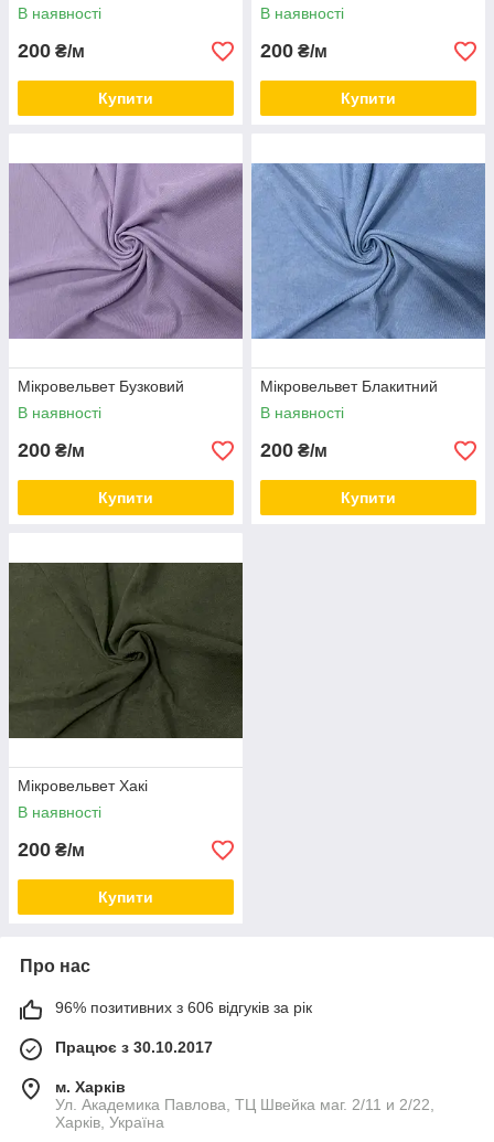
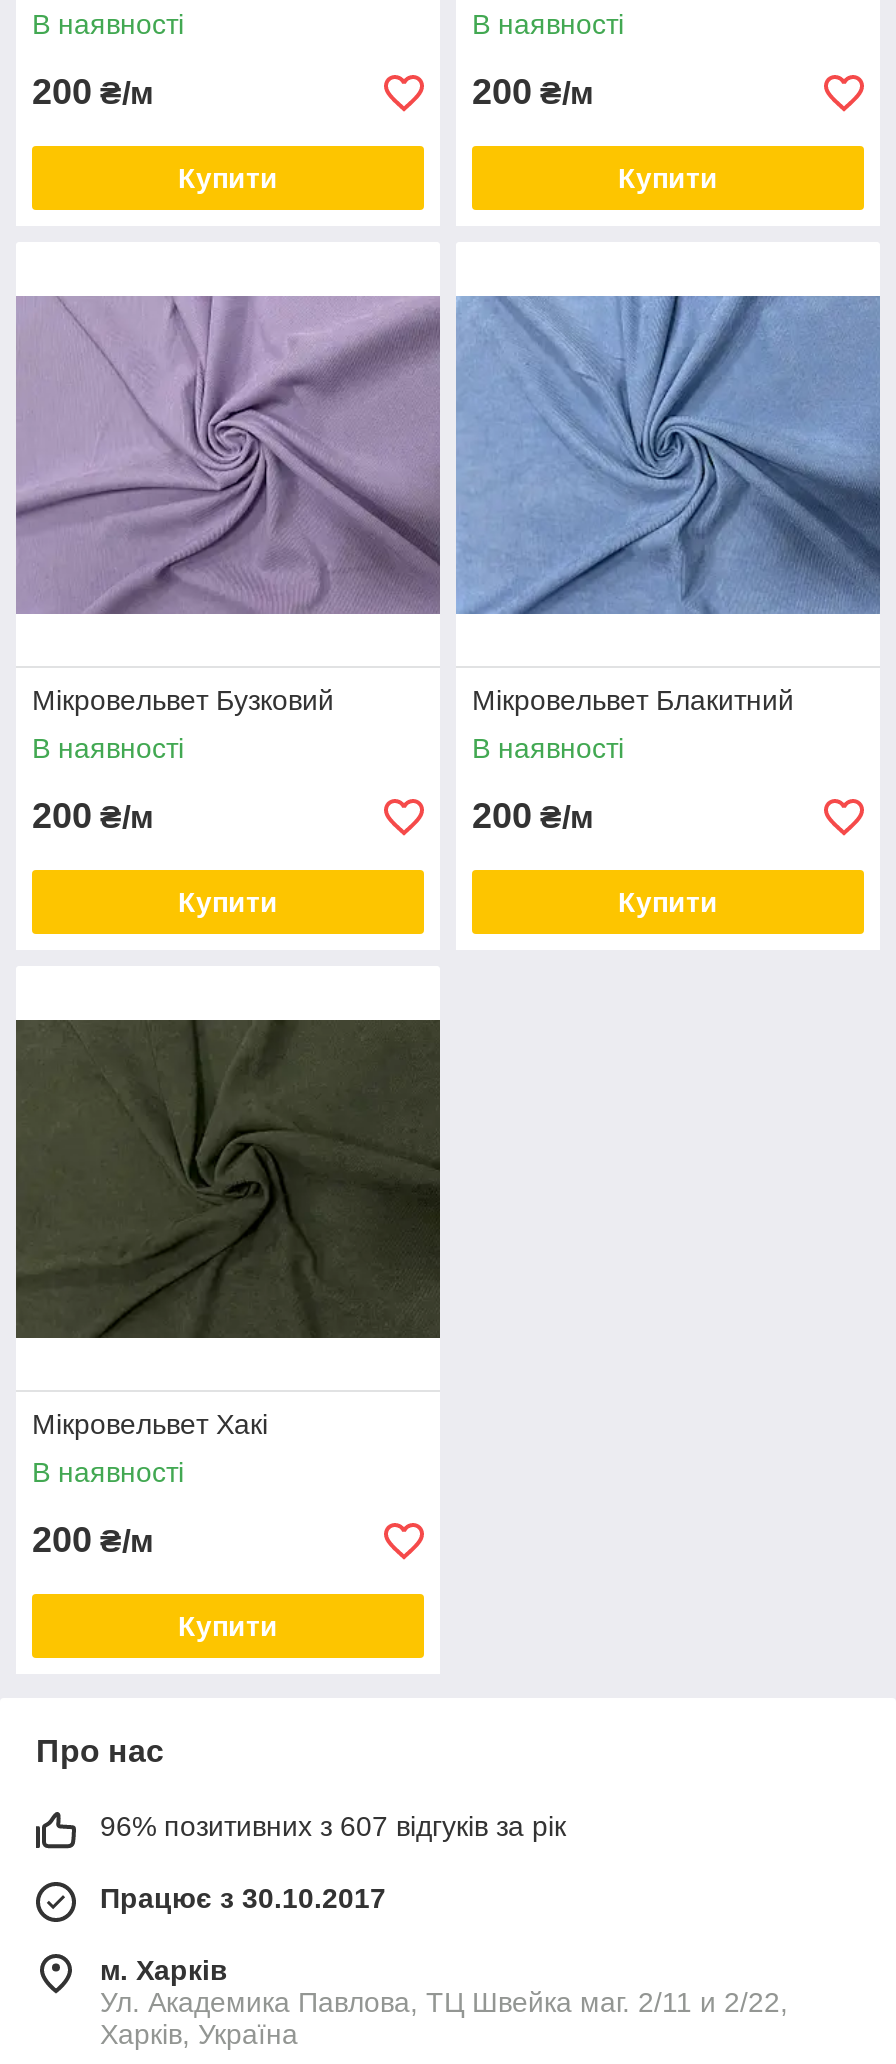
- 96% позитивних з 606 відгуків за рік
+ 96% позитивних з 607 відгуків за рік
